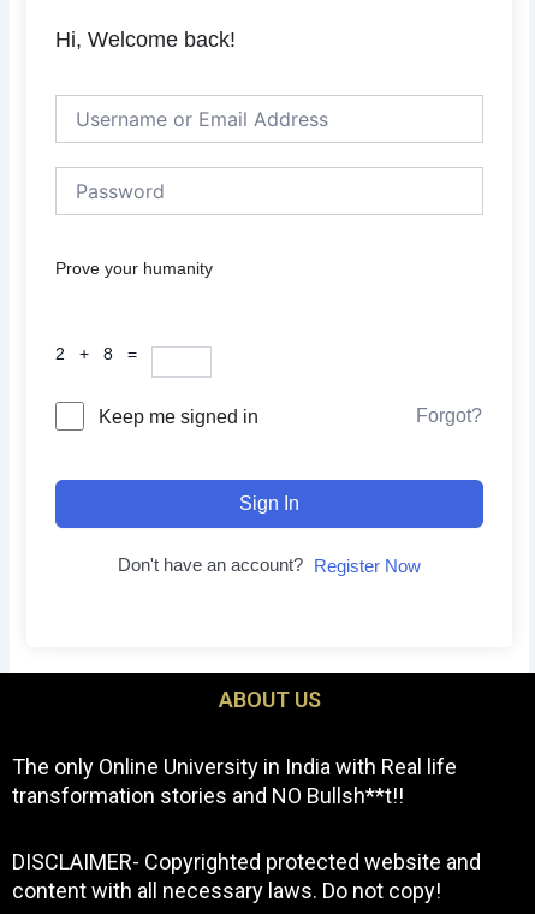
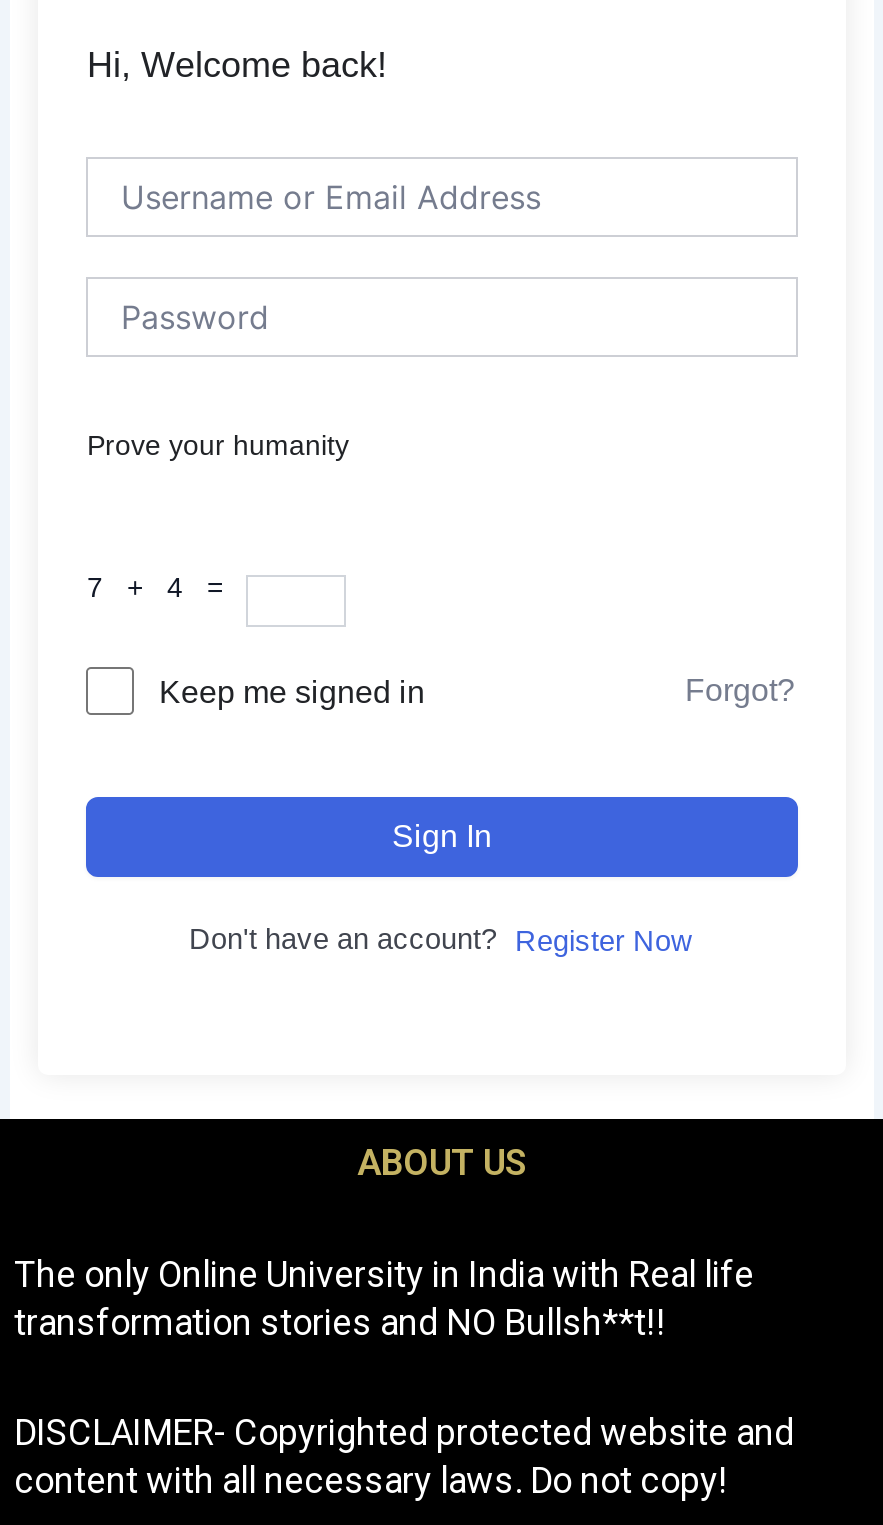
- 2 + 8 =
+ 7 + 4 =
